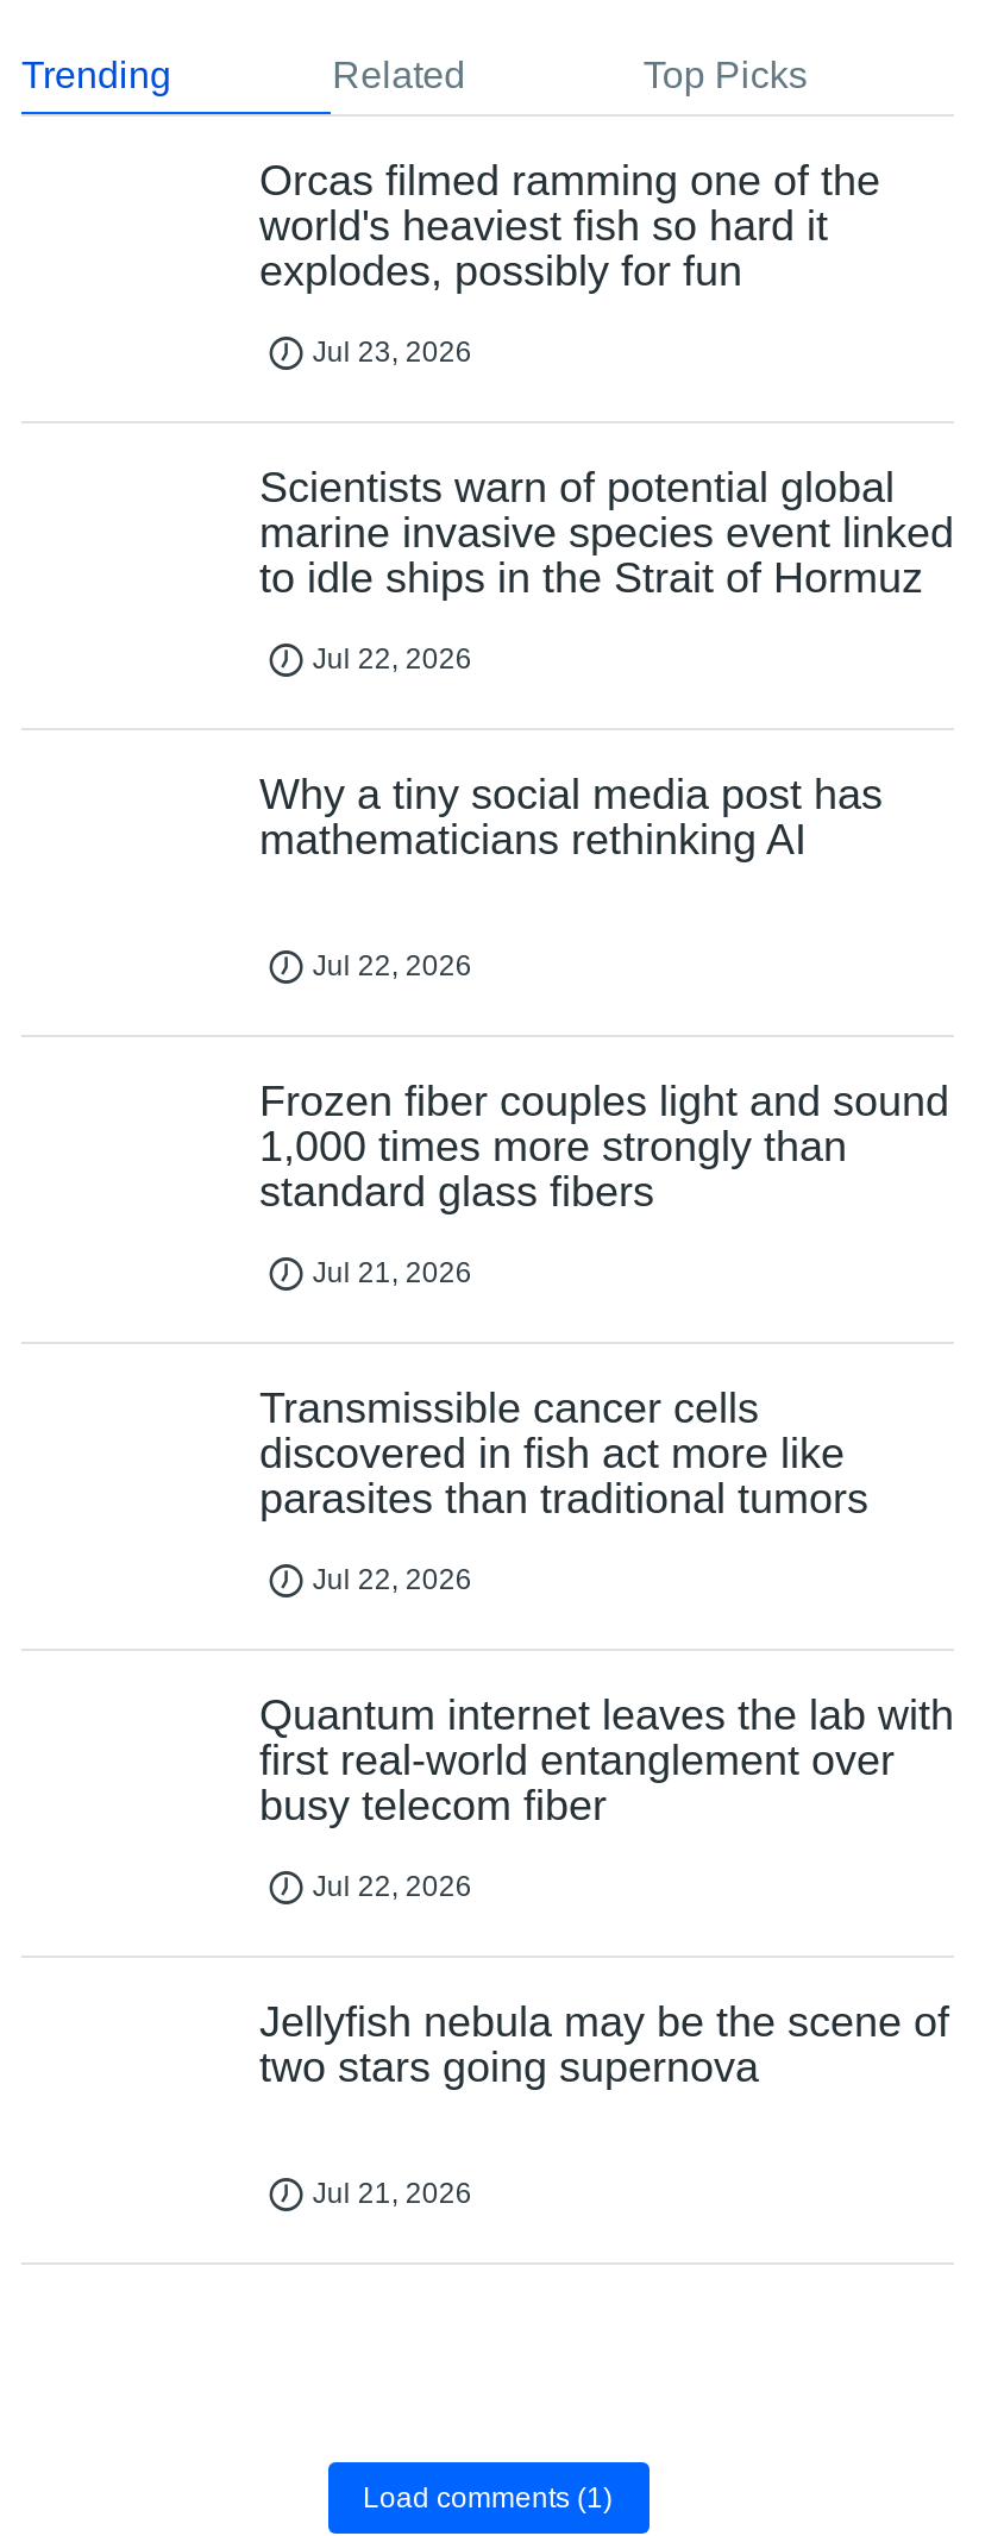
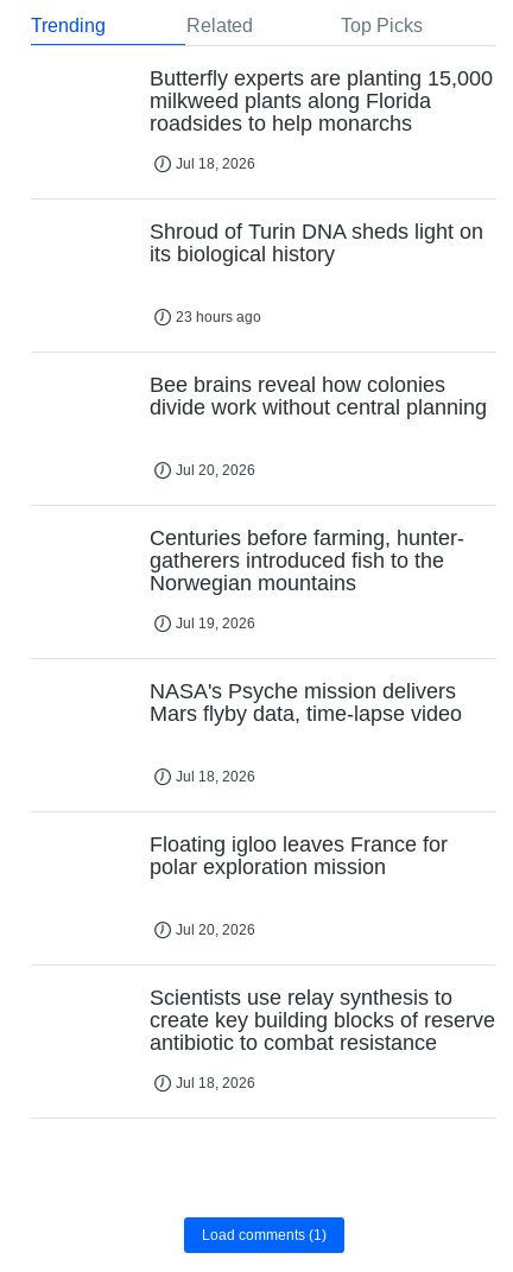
- Orcas filmed ramming one of the
- world's heaviest fish so hard it
- explodes, possibly for fun
+ Butterfly experts are planting 15,000
+ milkweed plants along Florida
+ roadsides to help monarchs

- Jul 23, 2026
+ Jul 18, 2026

- Scientists warn of potential global
- marine invasive species event linked
- to idle ships in the Strait of Hormuz
+ Shroud of Turin DNA sheds light on
+ its biological history

- Jul 22, 2026
+ 23 hours ago

- Why a tiny social media post has
- mathematicians rethinking AI
+ Bee brains reveal how colonies
+ divide work without central planning

- Jul 22, 2026
+ Jul 20, 2026

- Frozen fiber couples light and sound
- 1,000 times more strongly than
- standard glass fibers
+ Centuries before farming, hunter-
+ gatherers introduced fish to the
+ Norwegian mountains

- Jul 21, 2026
+ Jul 19, 2026

- Transmissible cancer cells
- discovered in fish act more like
- parasites than traditional tumors
+ NASA's Psyche mission delivers
+ Mars flyby data, time-lapse video

- Jul 22, 2026
+ Jul 18, 2026

- Quantum internet leaves the lab with
- first real-world entanglement over
- busy telecom fiber
+ Floating igloo leaves France for
+ polar exploration mission

- Jul 22, 2026
+ Jul 20, 2026

- Jellyfish nebula may be the scene of
- two stars going supernova
+ Scientists use relay synthesis to
+ create key building blocks of reserve
+ antibiotic to combat resistance

- Jul 21, 2026
+ Jul 18, 2026
